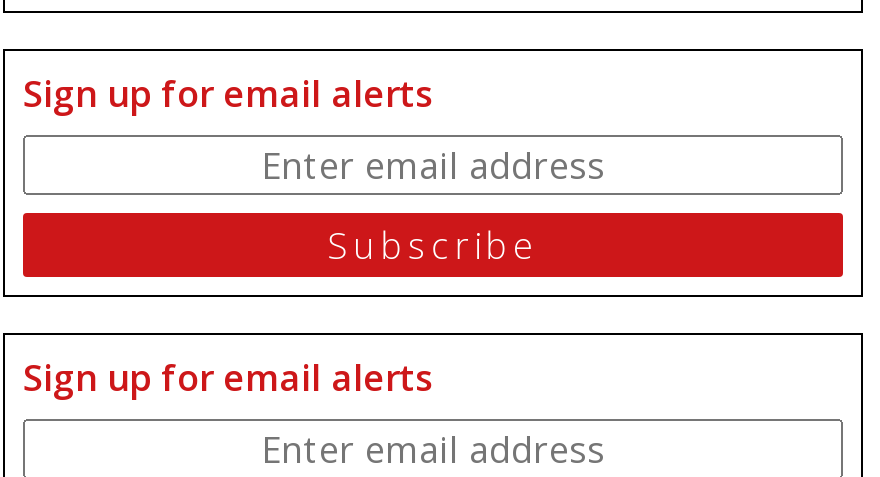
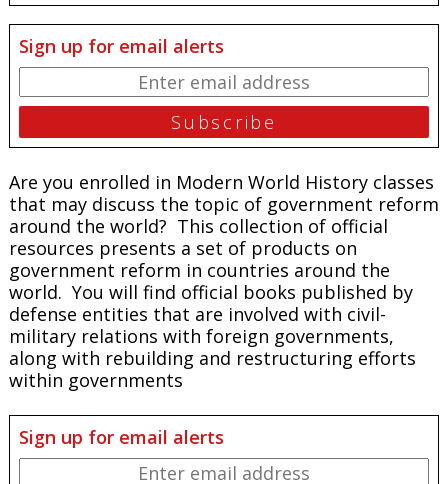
+ Are you enrolled in Modern World History classes
+ that may discuss the topic of government reform
+ around the world? This collection of official
+ resources presents a set of products on
+ government reform in countries around the
+ world. You will find official books published by
+ defense entities that are involved with civil-
+ military relations with foreign governments,
+ along with rebuilding and restructuring efforts
+ within governments
